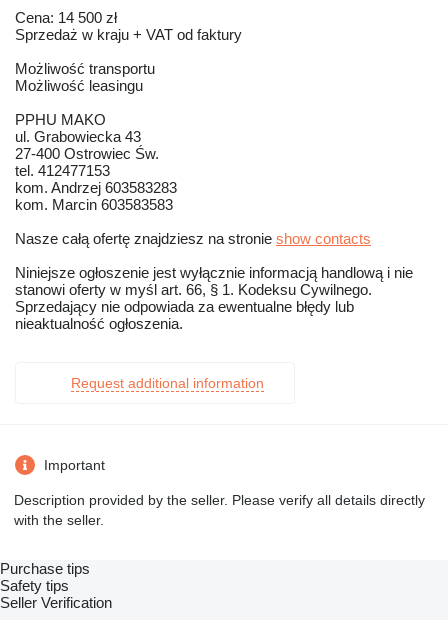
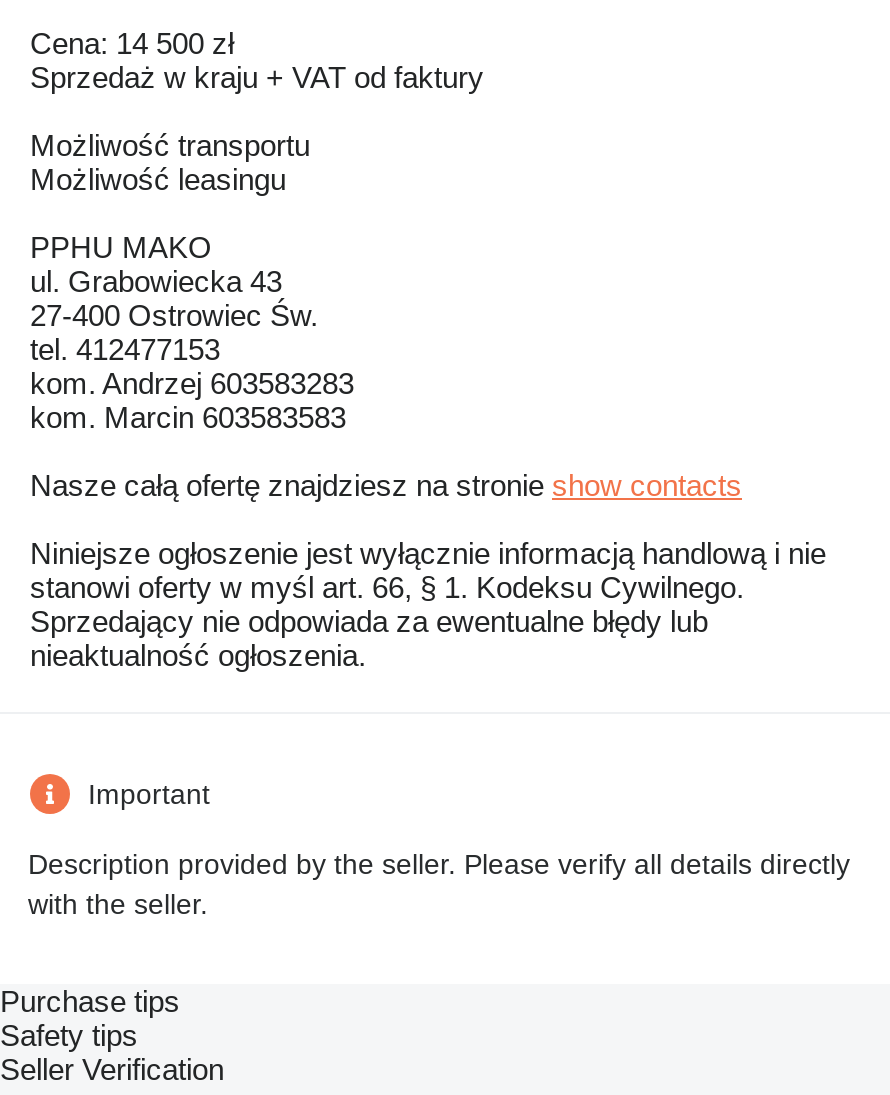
- Request additional information
